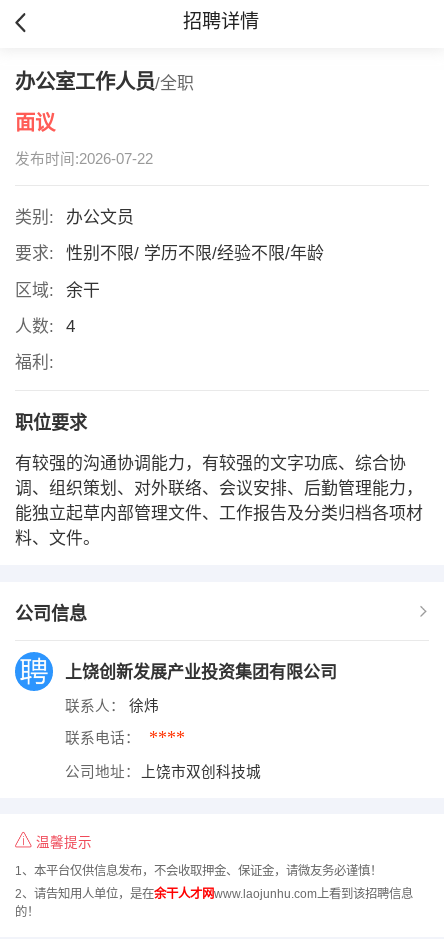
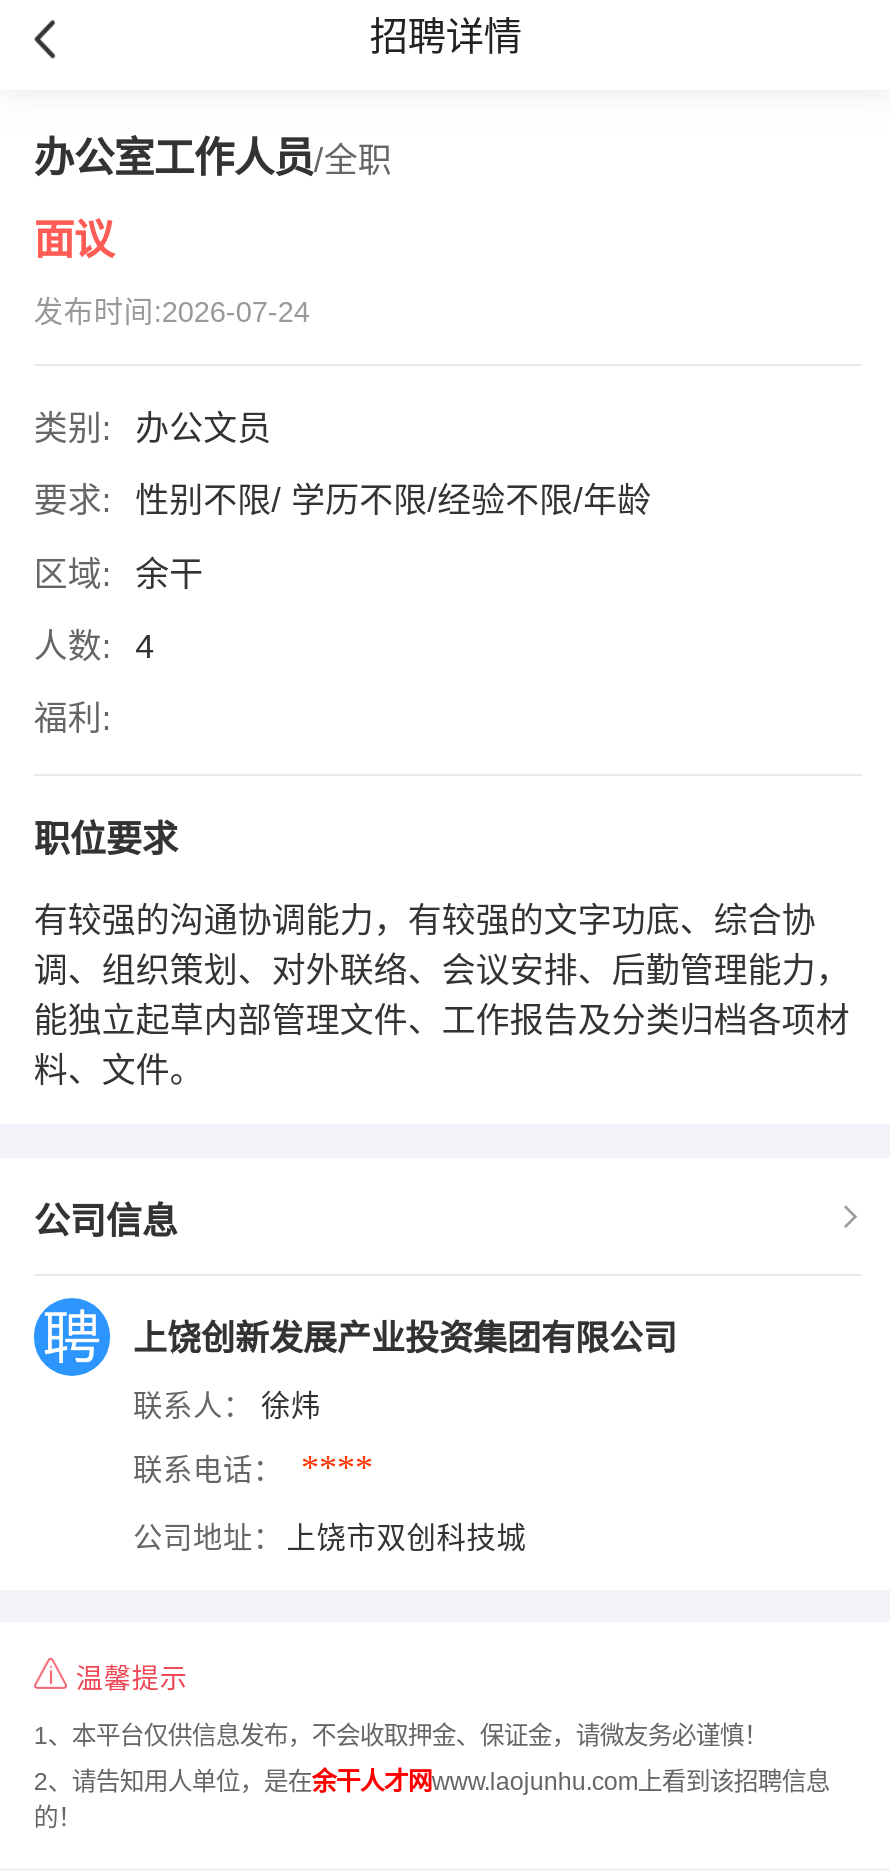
- 发布时间:2026-07-22
+ 发布时间:2026-07-24
